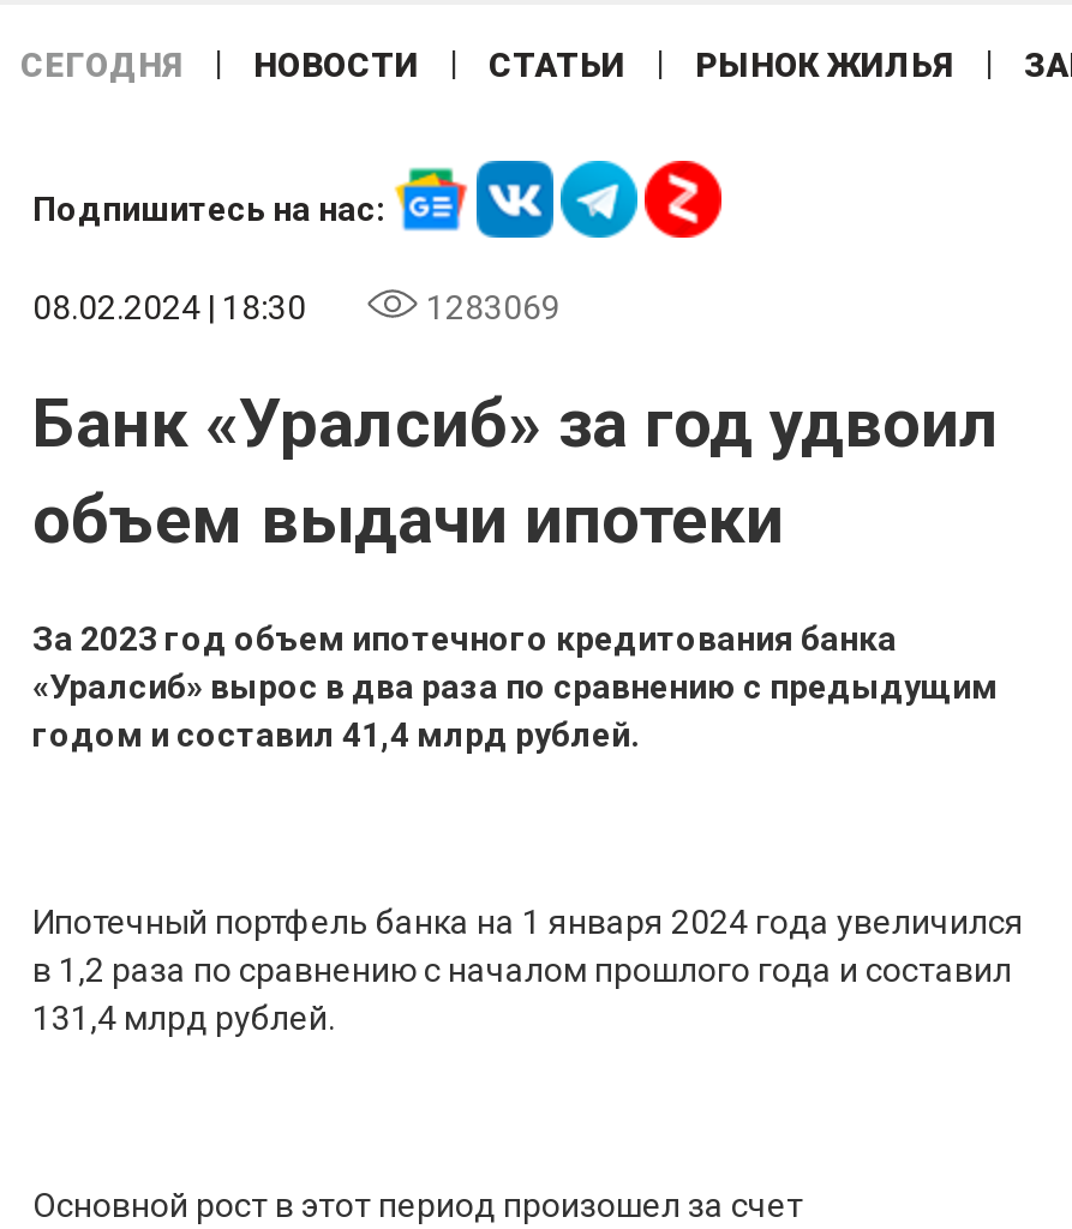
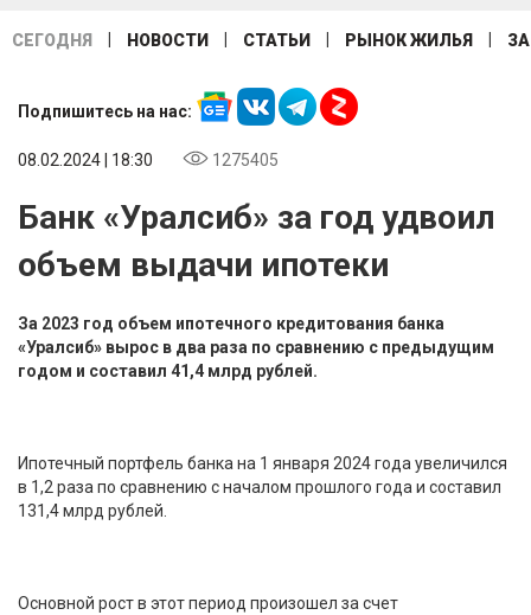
- 1283069
+ 1275405
